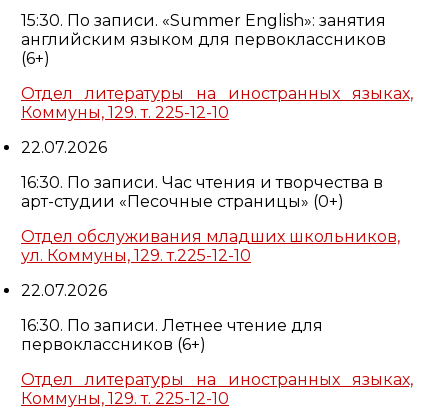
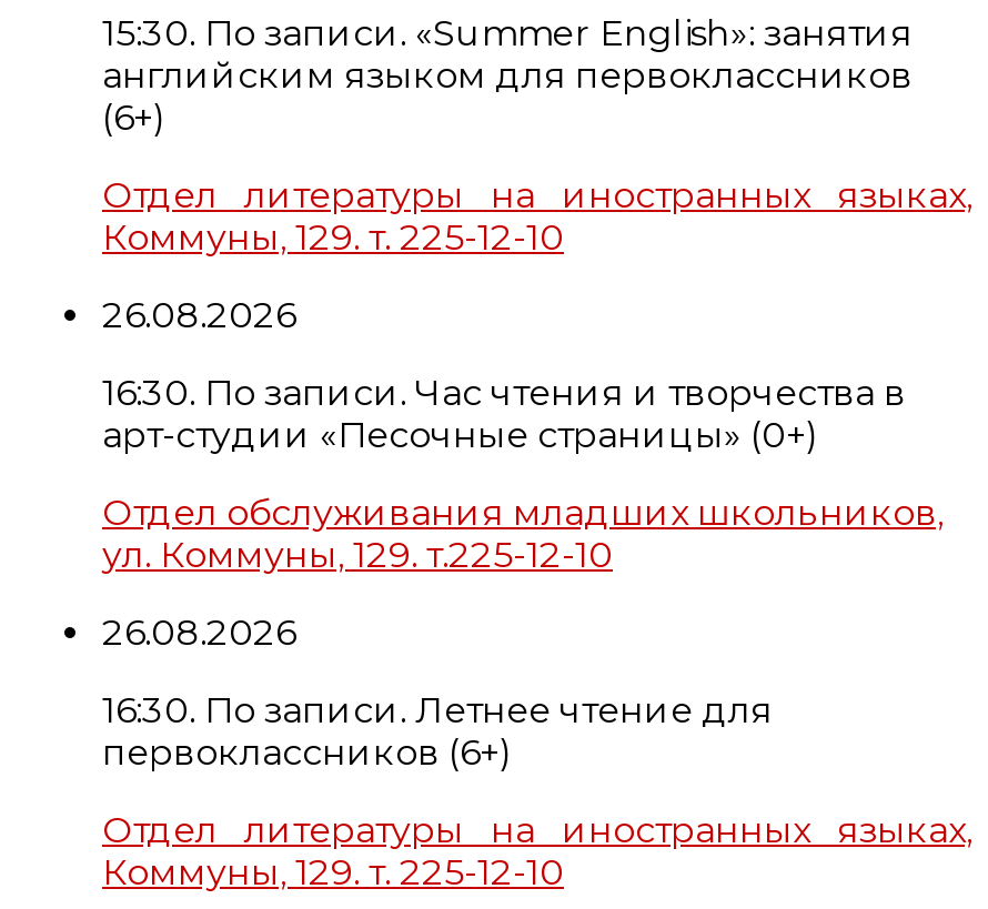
- 22.07.2026
+ 26.08.2026

- 22.07.2026
+ 26.08.2026
